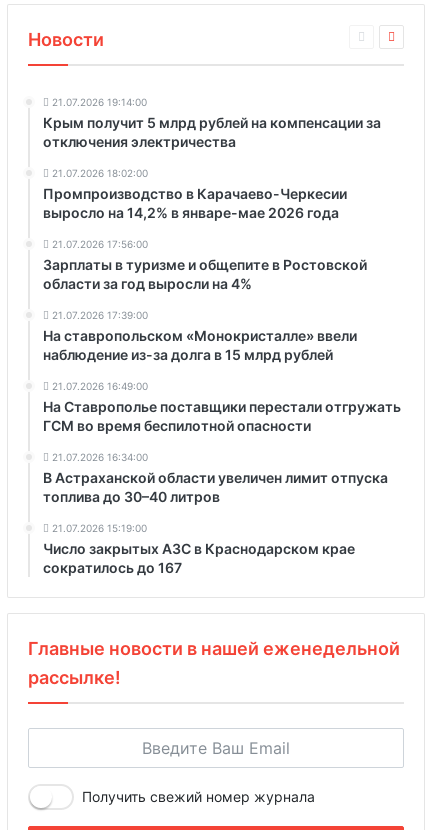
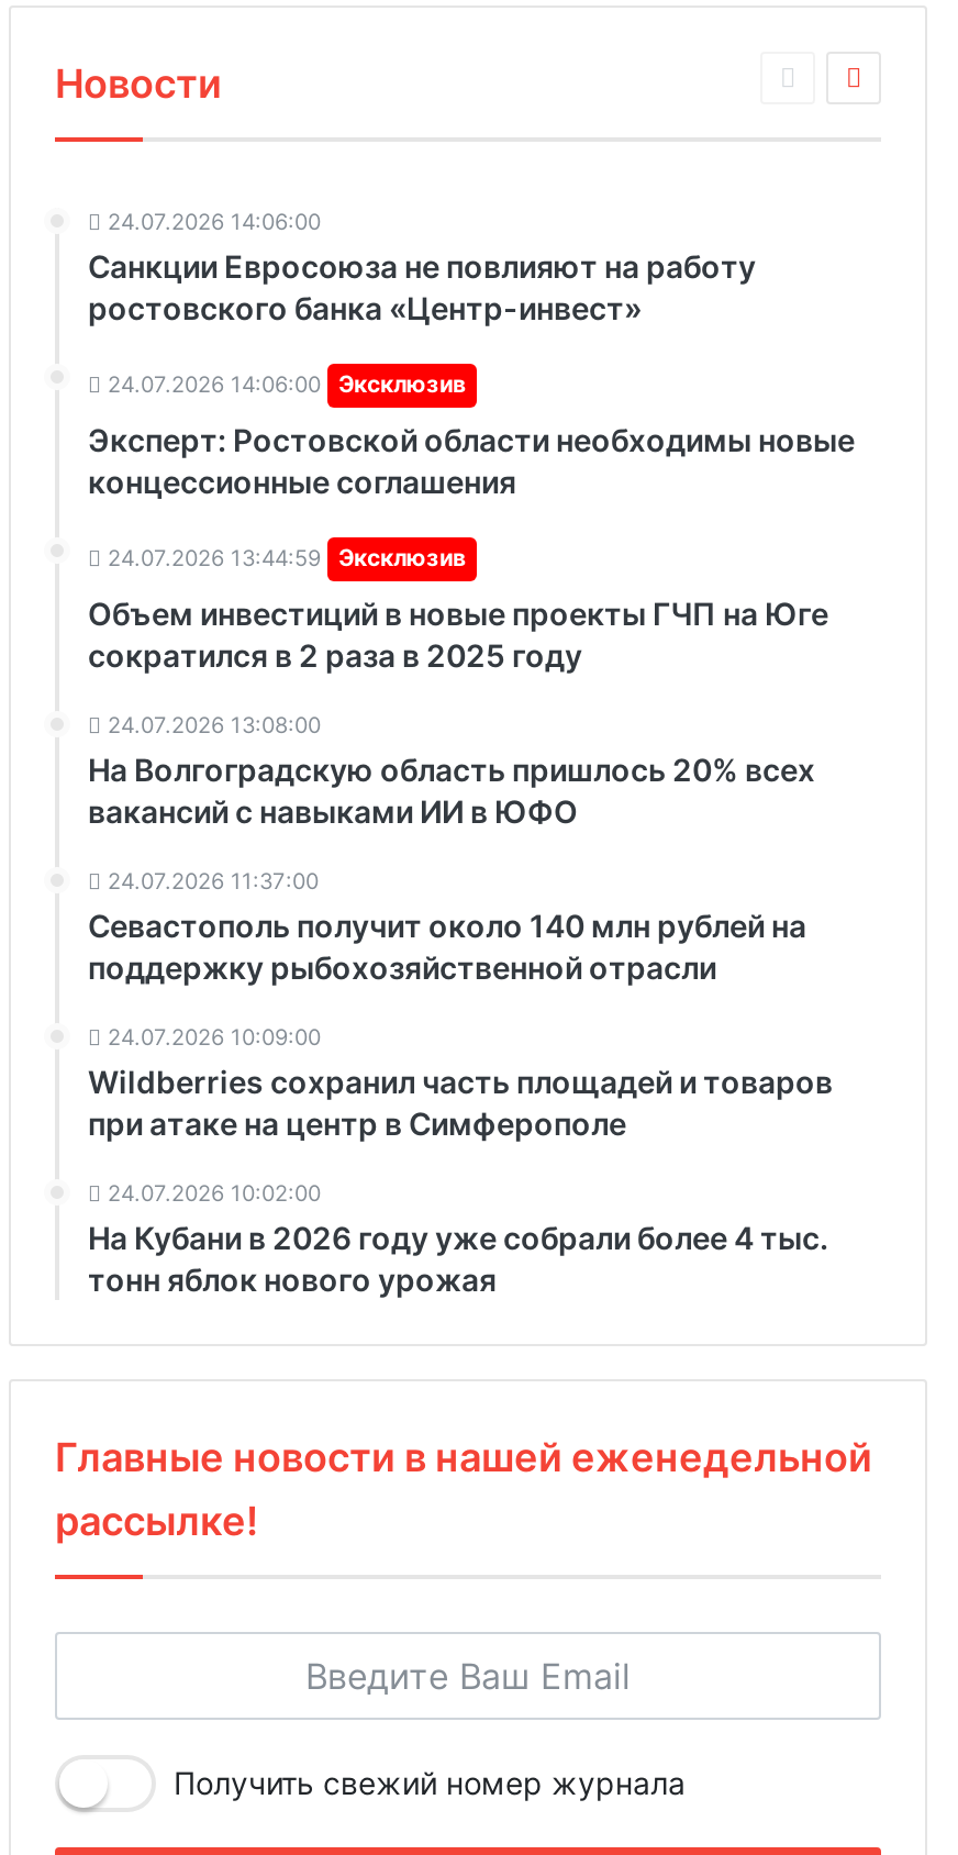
- 21.07.2026 19:14:00
- Крым получит 5 млрд рублей на компенсации за
- отключения электричества
- 21.07.2026 18:02:00
- Промпроизводство в Карачаево-Черкесии
- выросло на 14,2% в январе-мае 2026 года
- 21.07.2026 17:56:00
- Зарплаты в туризме и общепите в Ростовской
- области за год выросли на 4%
- 21.07.2026 17:39:00
- На ставропольском «Монокристалле» ввели
- наблюдение из-за долга в 15 млрд рублей
- 21.07.2026 16:49:00
- На Ставрополье поставщики перестали отгружать
- ГСМ во время беспилотной опасности
- 21.07.2026 16:34:00
- В Астраханской области увеличен лимит отпуска
- топлива до 30–40 литров
- 21.07.2026 15:19:00
- Число закрытых АЗС в Краснодарском крае
- сократилось до 167
+ 24.07.2026 14:06:00
+ Санкции Евросоюза не повлияют на работу
+ ростовского банка «Центр-инвест»
+ 24.07.2026 14:06:00
+ Эксклюзив
+ Эксперт: Ростовской области необходимы новые
+ концессионные соглашения
+ 24.07.2026 13:44:59
+ Эксклюзив
+ Объем инвестиций в новые проекты ГЧП на Юге
+ сократился в 2 раза в 2025 году
+ 24.07.2026 13:08:00
+ На Волгоградскую область пришлось 20% всех
+ вакансий с навыками ИИ в ЮФО
+ 24.07.2026 11:37:00
+ Севастополь получит около 140 млн рублей на
+ поддержку рыбохозяйственной отрасли
+ 24.07.2026 10:09:00
+ Wildberries сохранил часть площадей и товаров
+ при атаке на центр в Симферополе
+ 24.07.2026 10:02:00
+ На Кубани в 2026 году уже собрали более 4 тыс.
+ тонн яблок нового урожая
